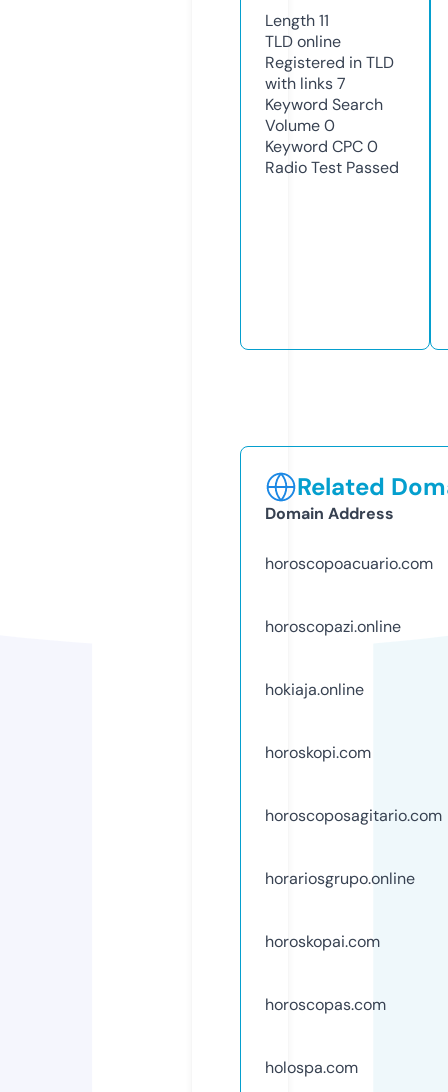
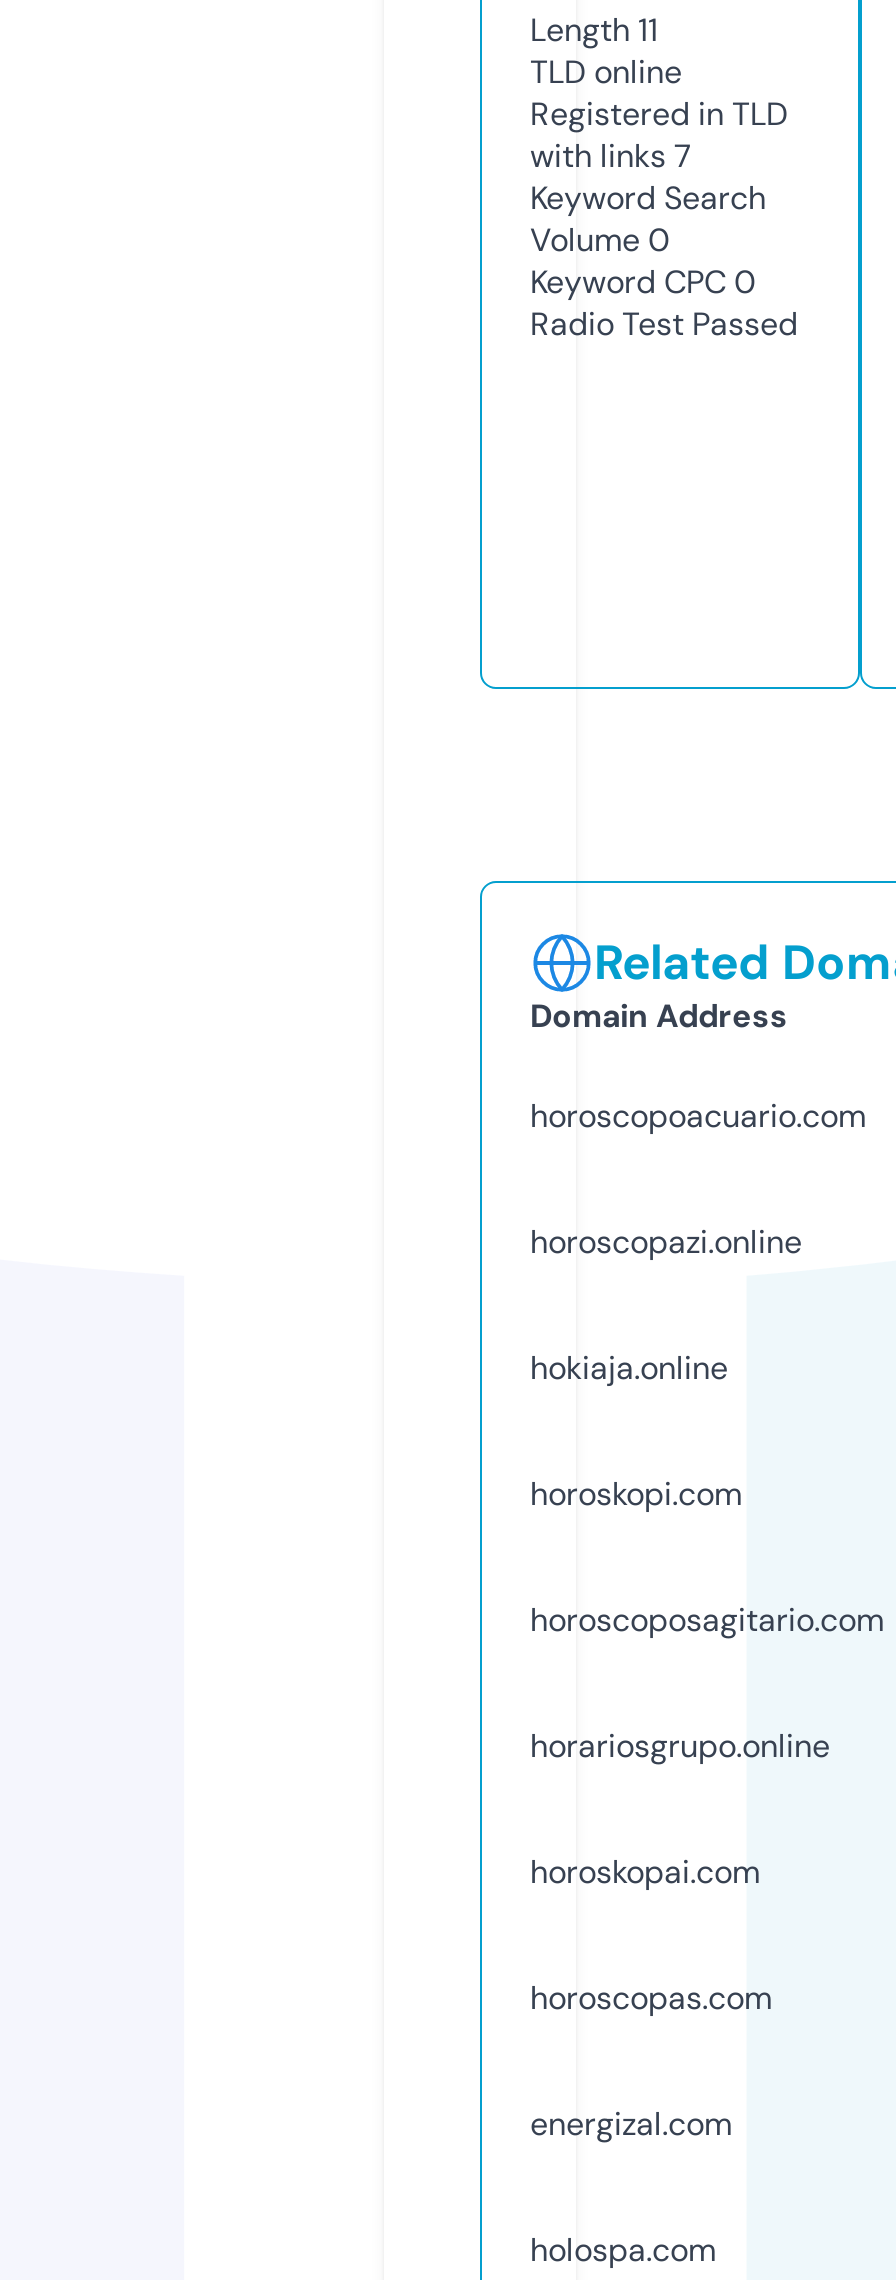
+ energizal.com
